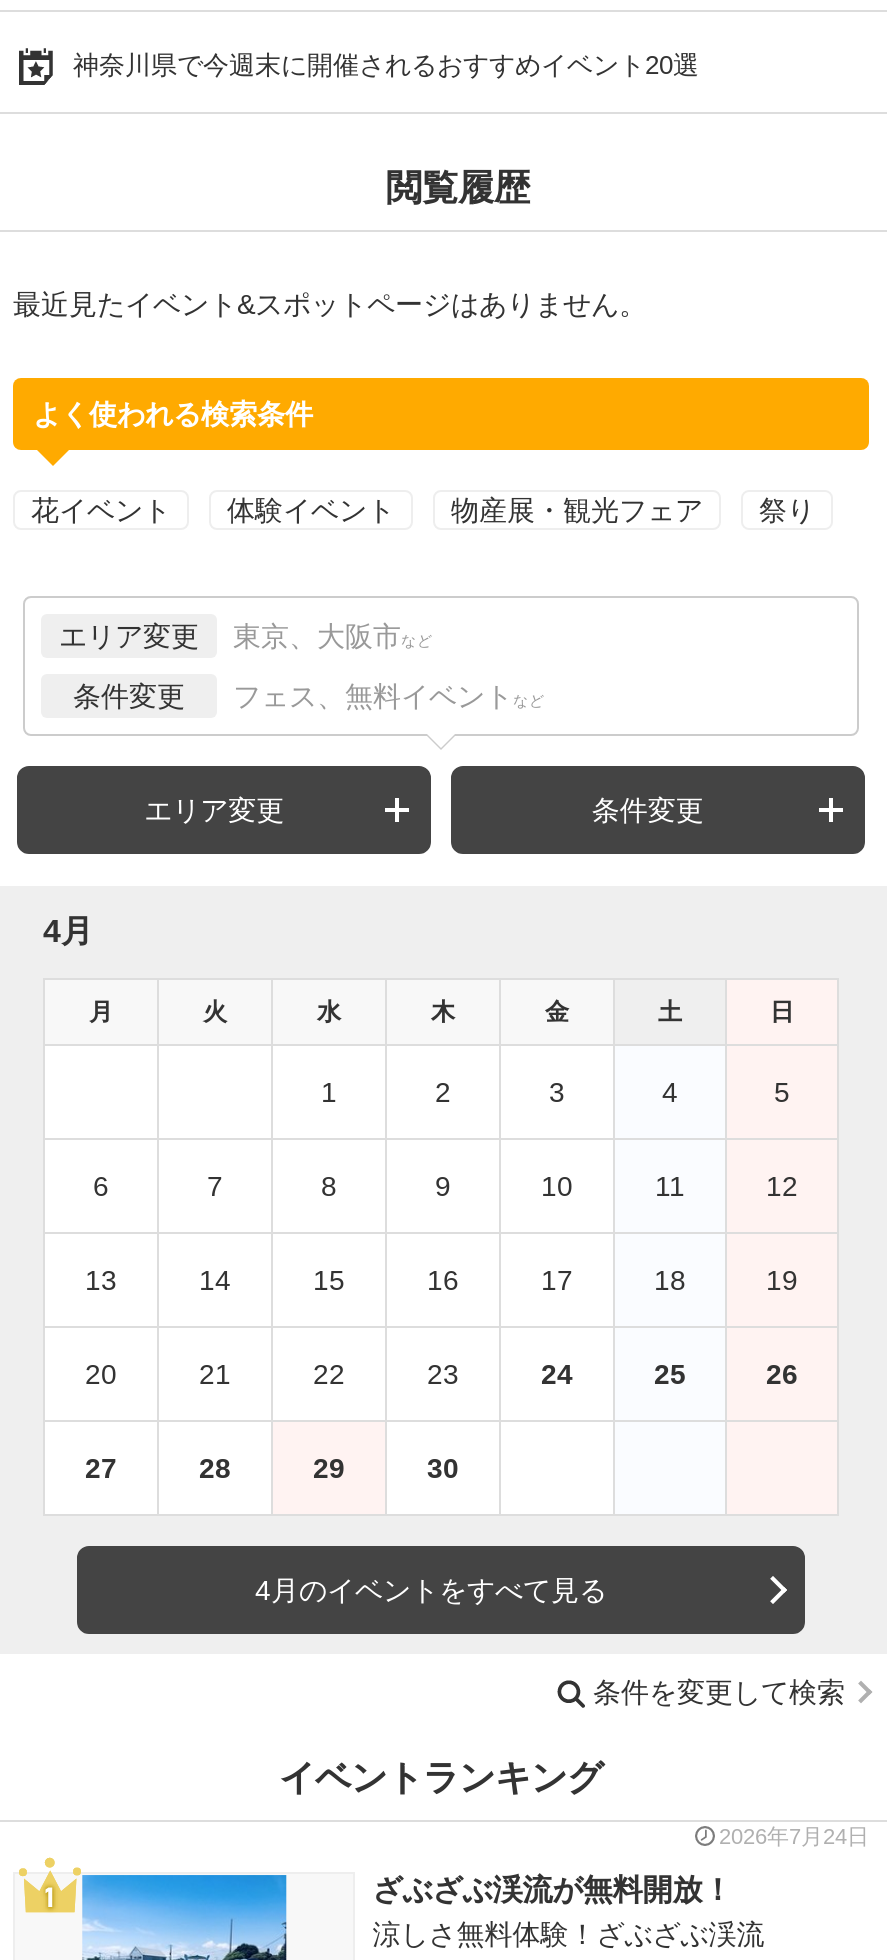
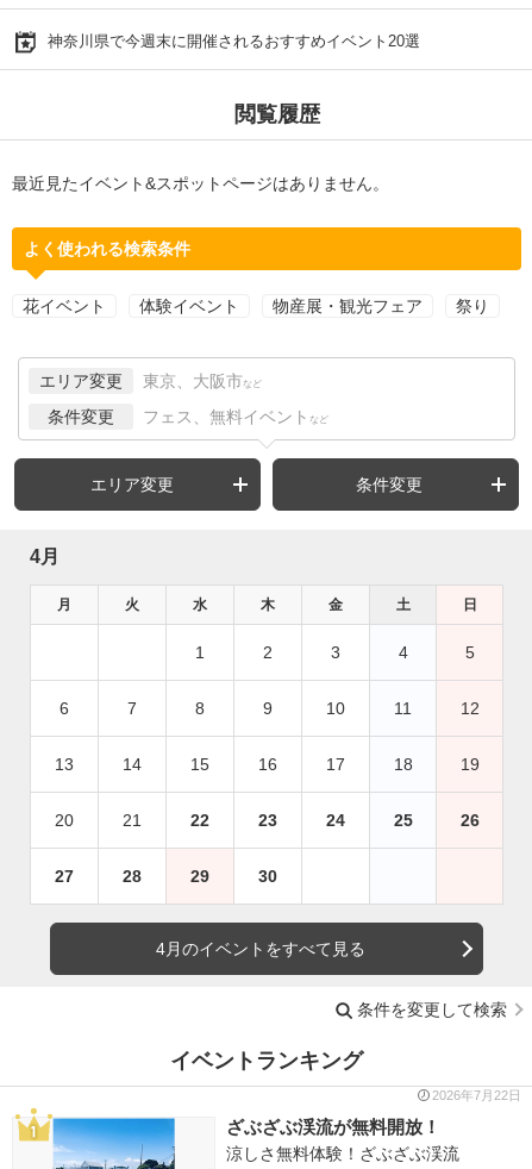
- 2026年7月24日
+ 2026年7月22日
